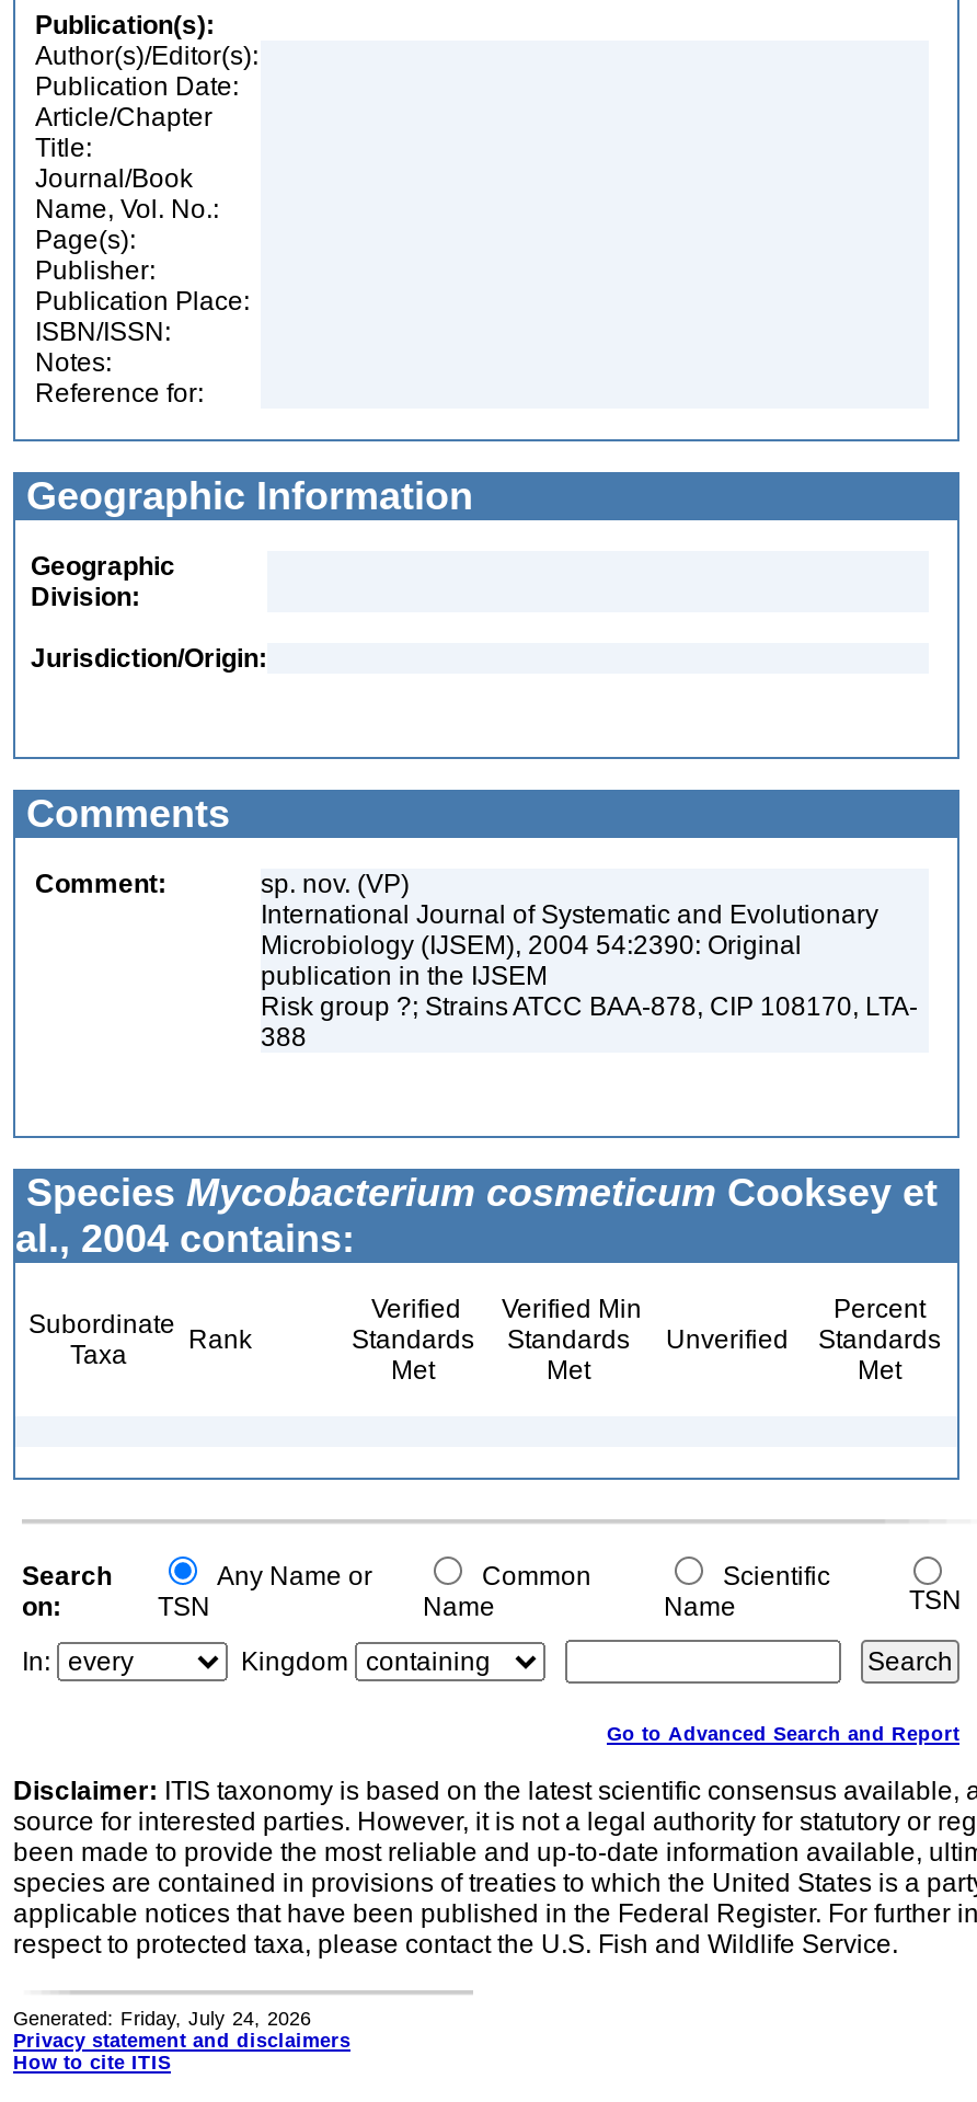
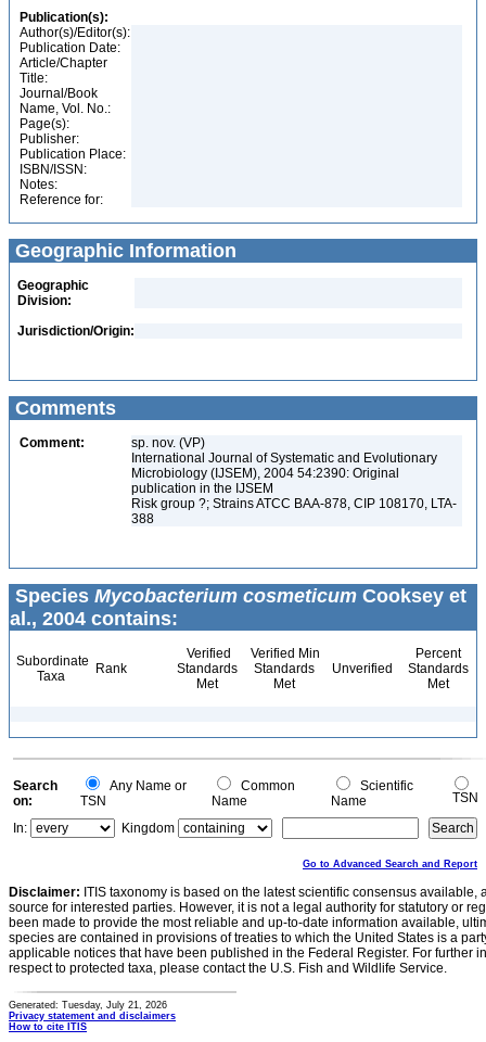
- Generated: Friday, July 24, 2026
+ Generated: Tuesday, July 21, 2026
